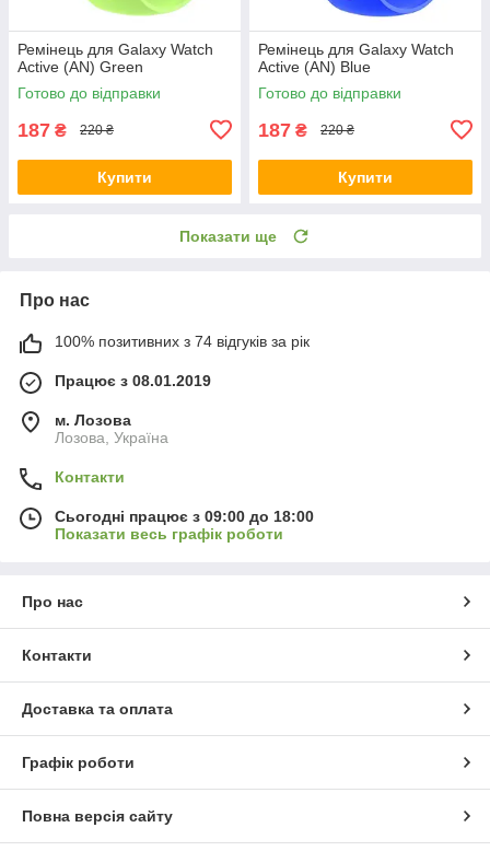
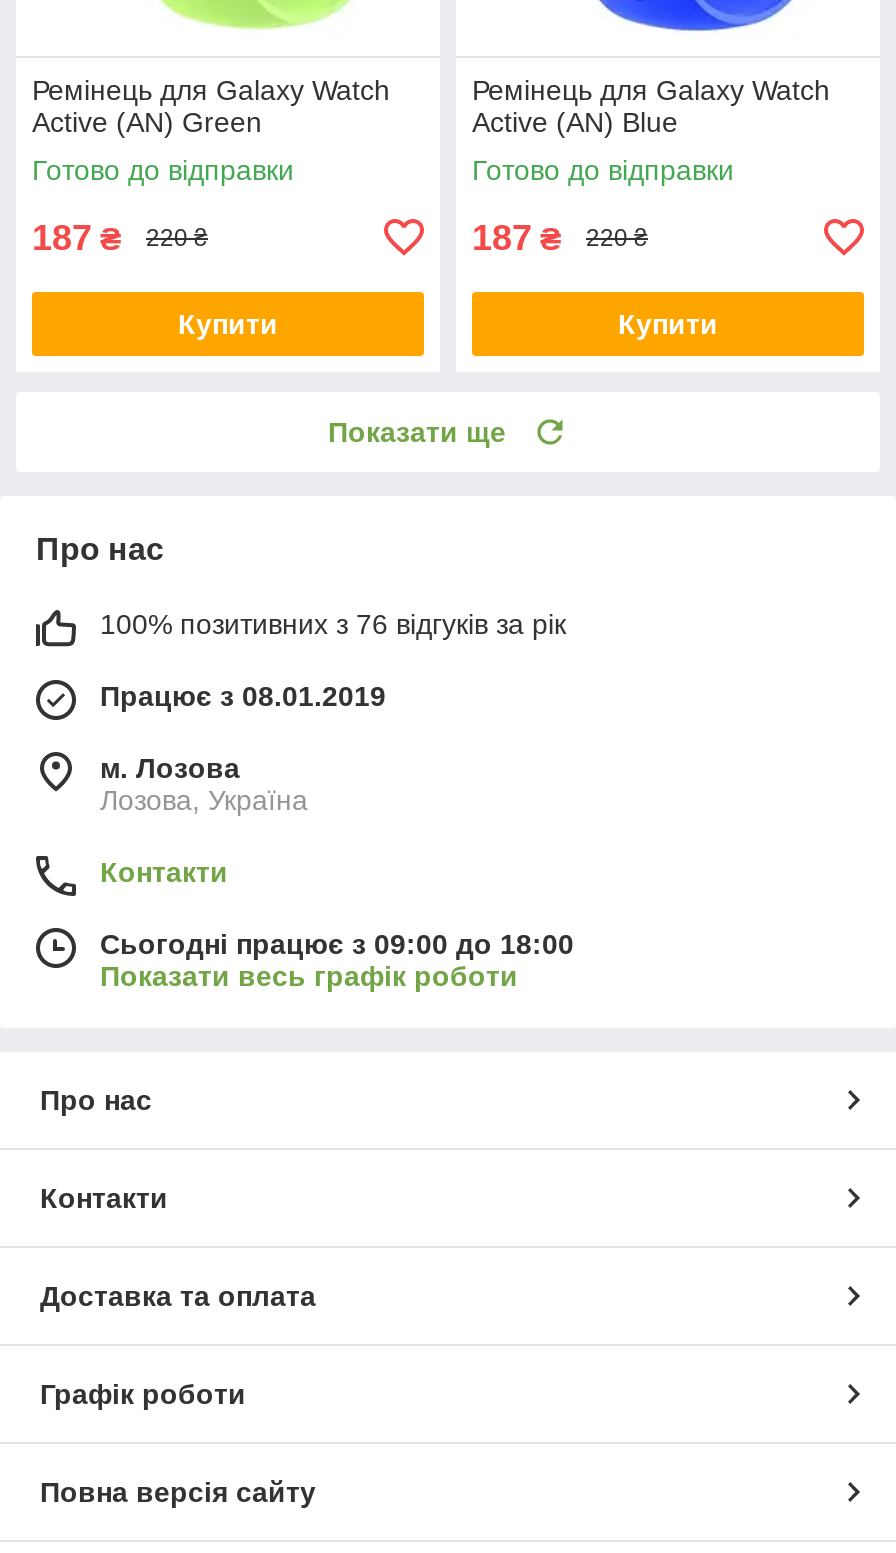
- 100% позитивних з 74 відгуків за рік
+ 100% позитивних з 76 відгуків за рік
